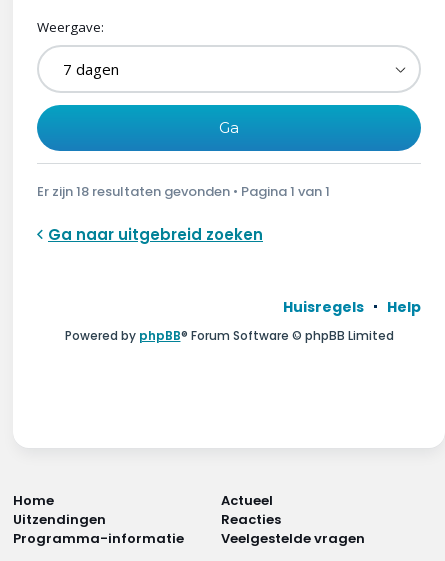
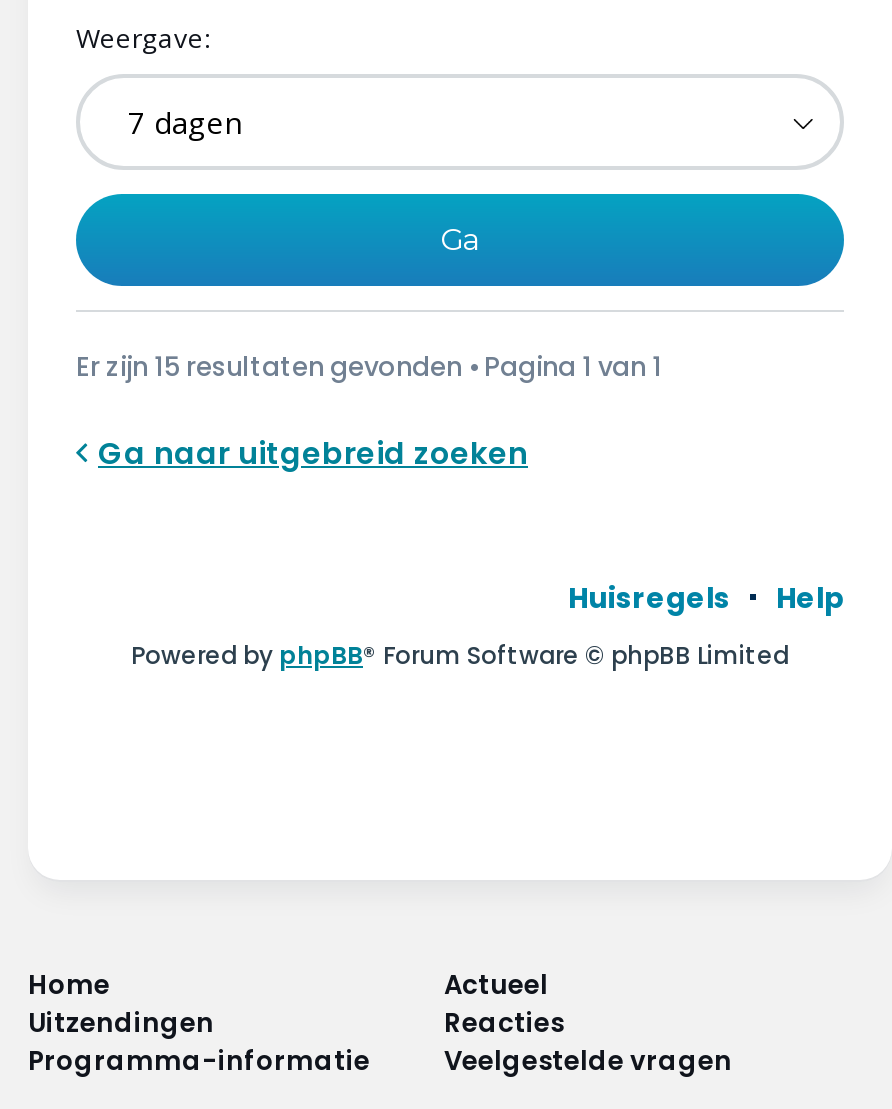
- Er zijn 18 resultaten gevonden • Pagina 1 van 1
+ Er zijn 15 resultaten gevonden • Pagina 1 van 1
